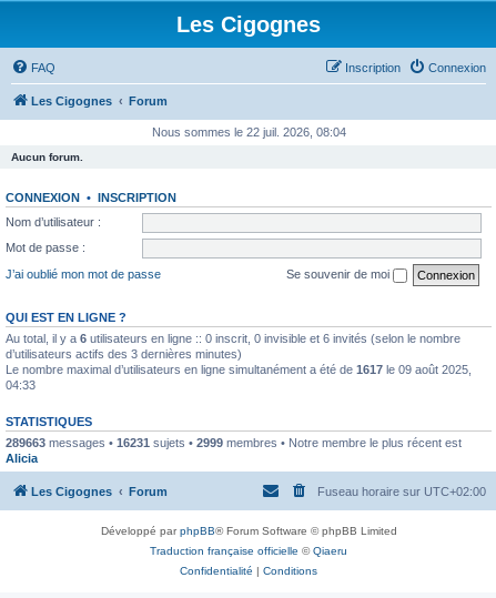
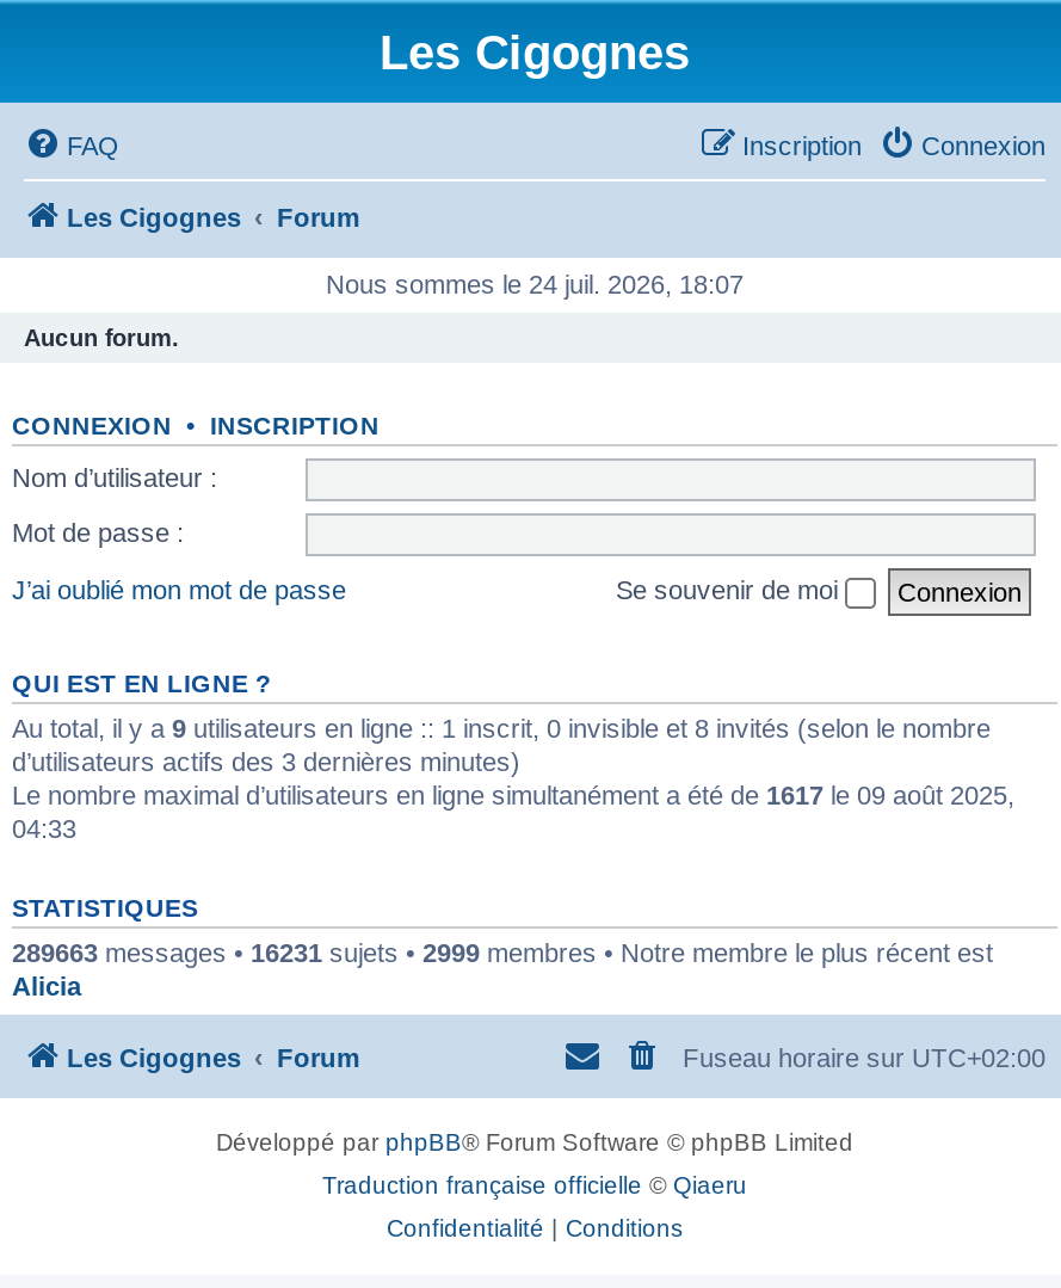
- Nous sommes le 22 juil. 2026, 08:04
+ Nous sommes le 24 juil. 2026, 18:07

- Au total, il y a 6 utilisateurs en ligne :: 0 inscrit, 0 invisible et 6 invités (selon le nombre
+ Au total, il y a 9 utilisateurs en ligne :: 1 inscrit, 0 invisible et 8 invités (selon le nombre
